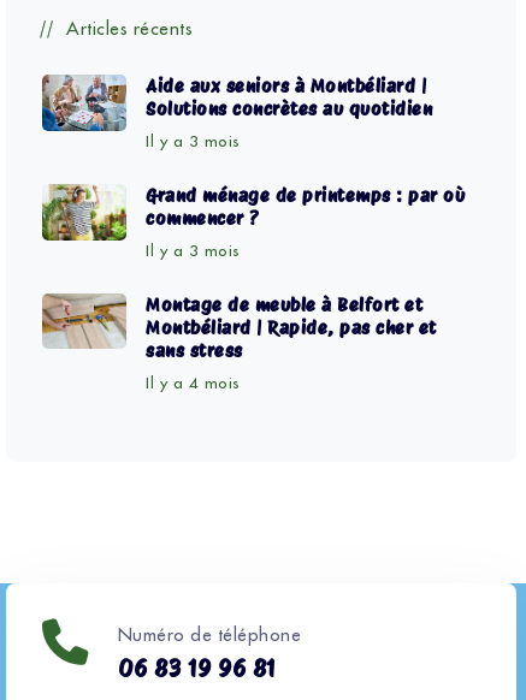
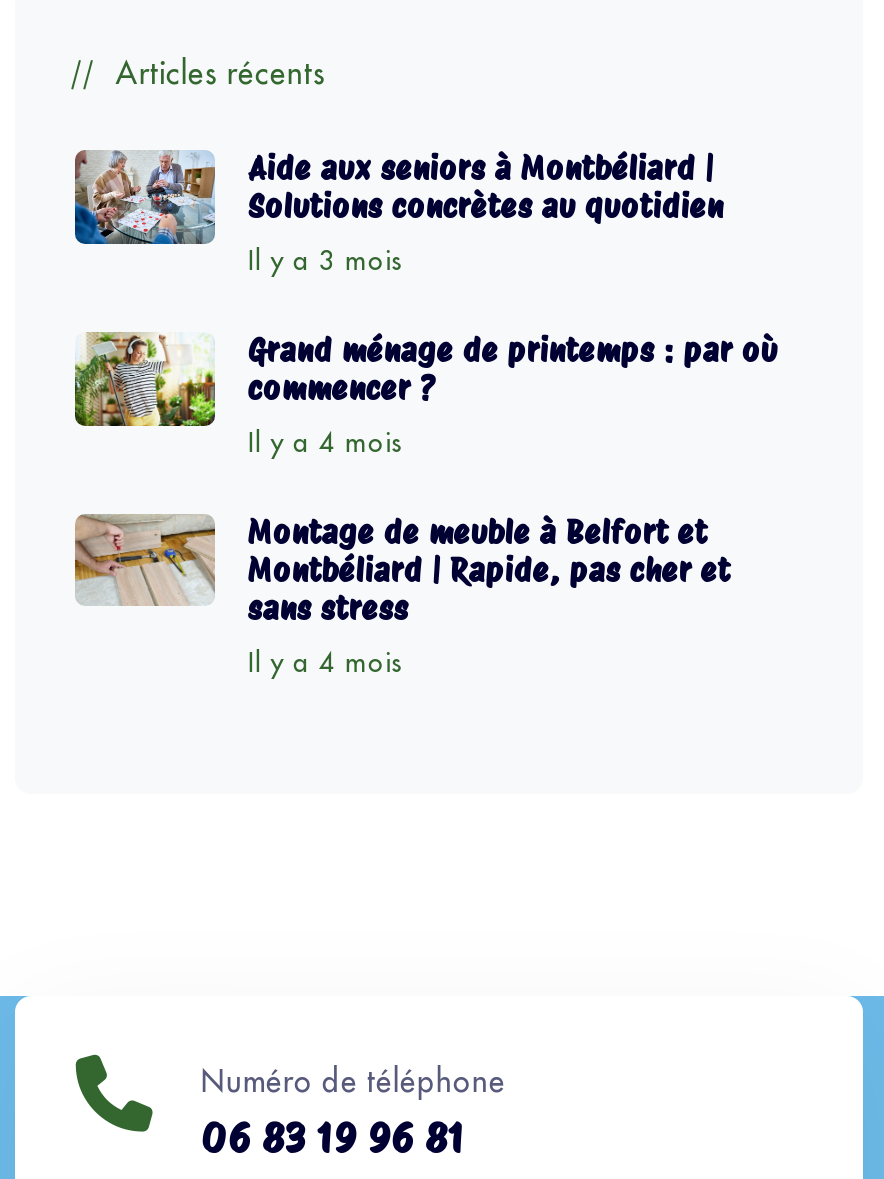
- Il y a 3 mois
+ Il y a 4 mois
